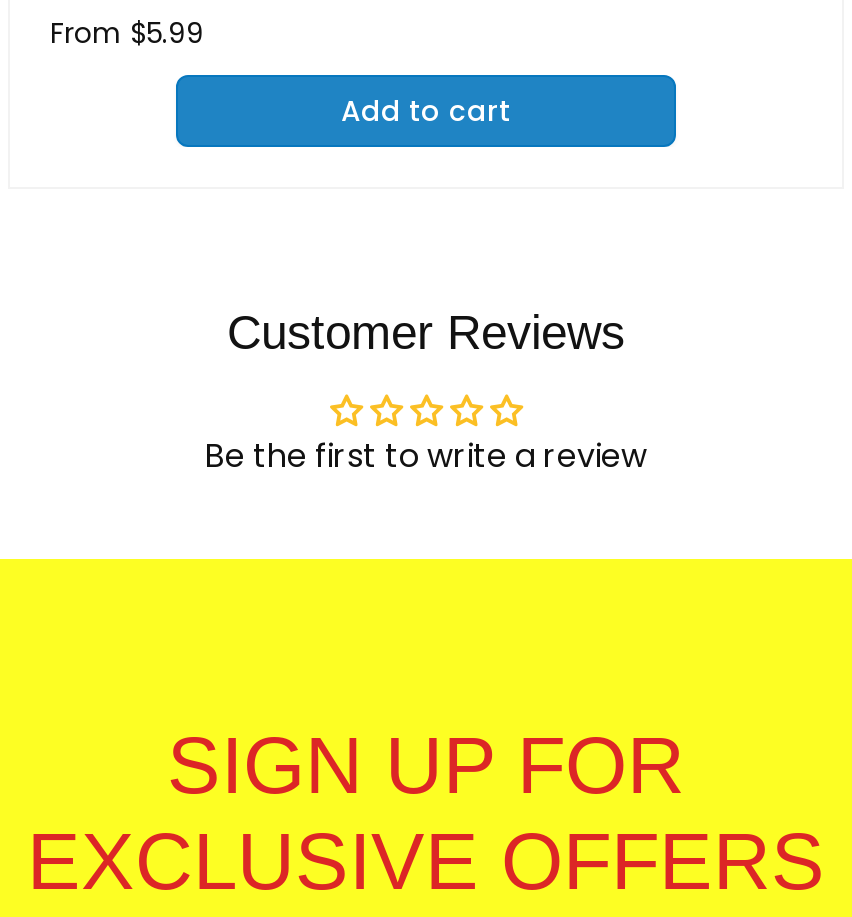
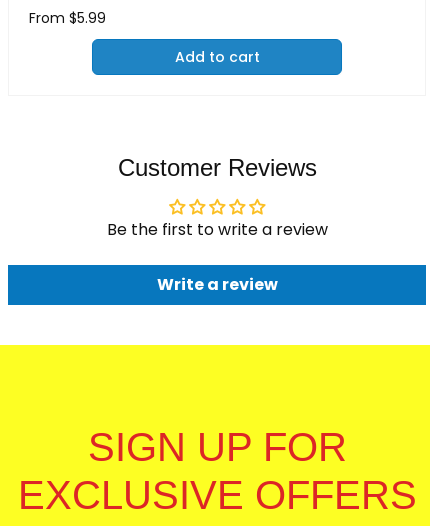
+ Write a review
